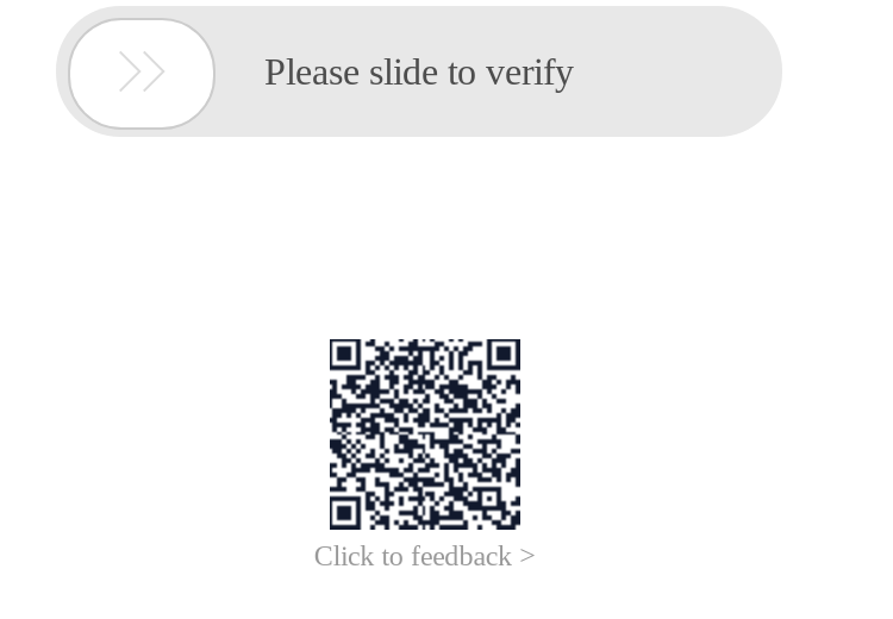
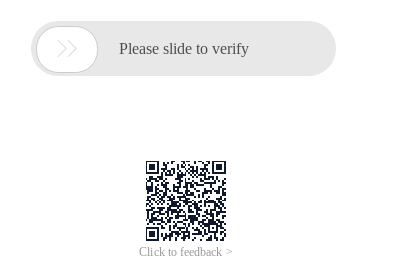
- [image]
+ [image]
